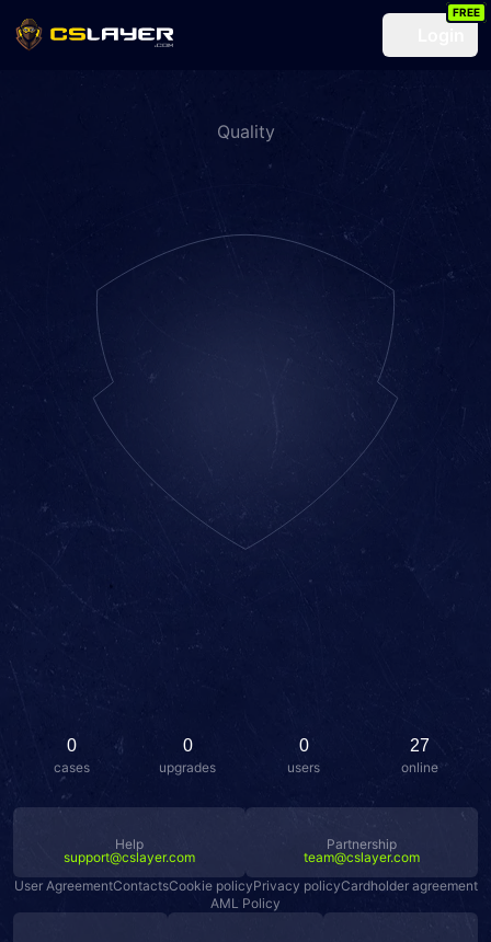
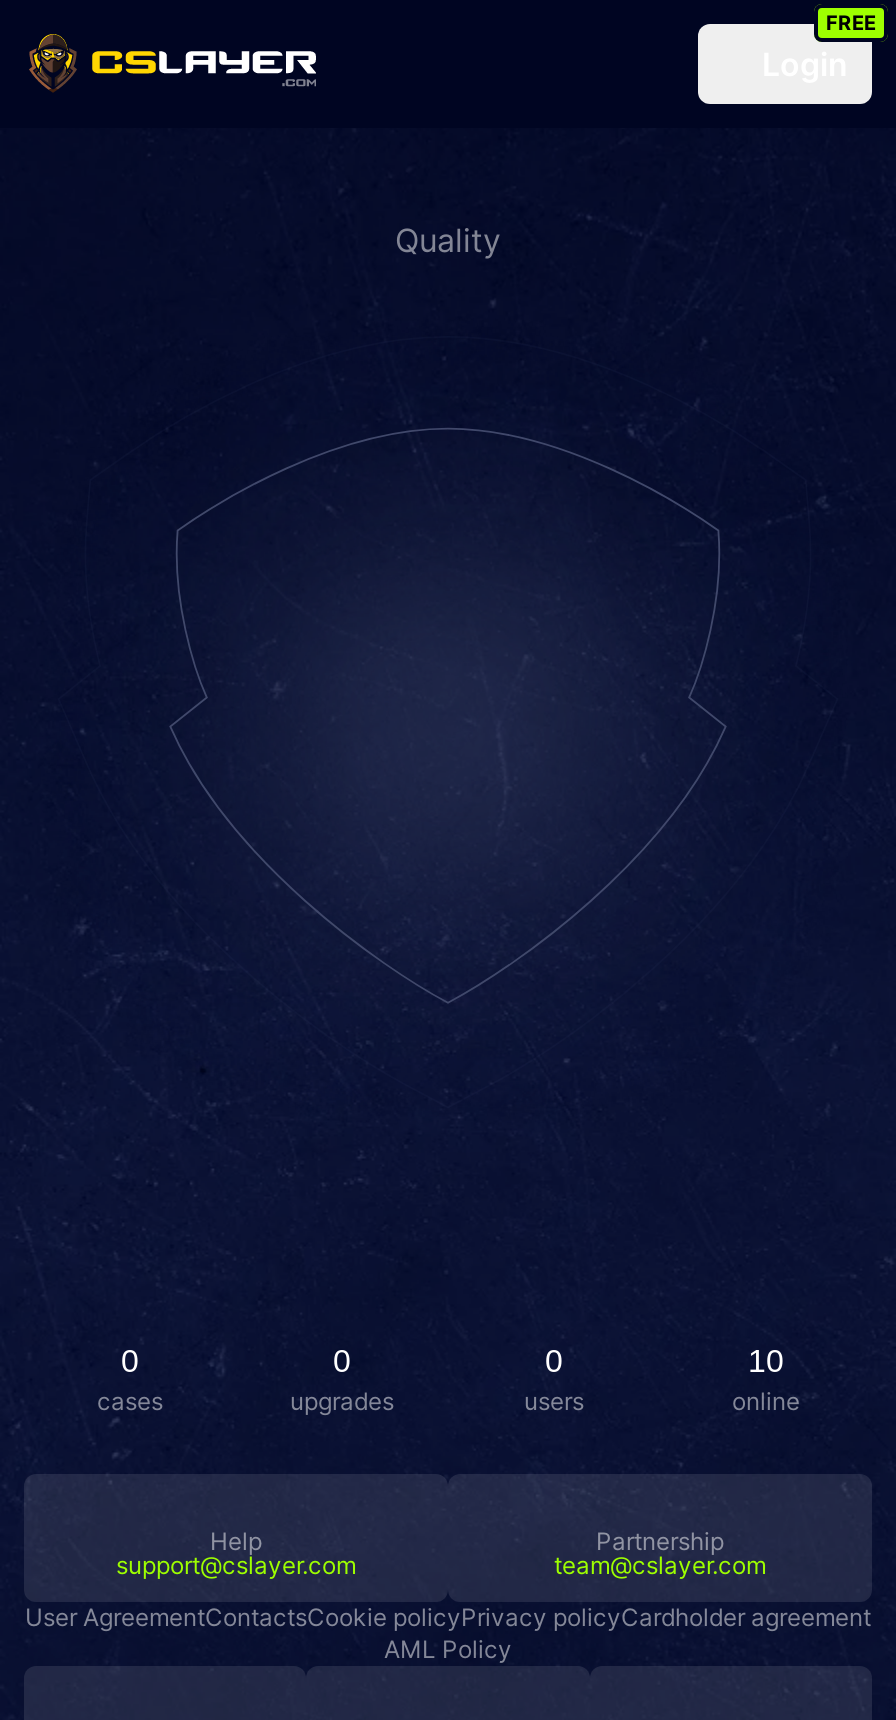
- 27
+ 10
